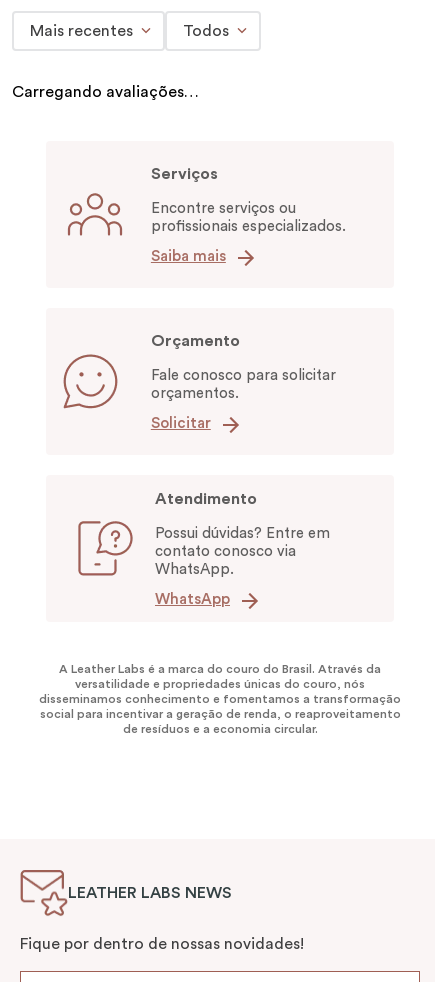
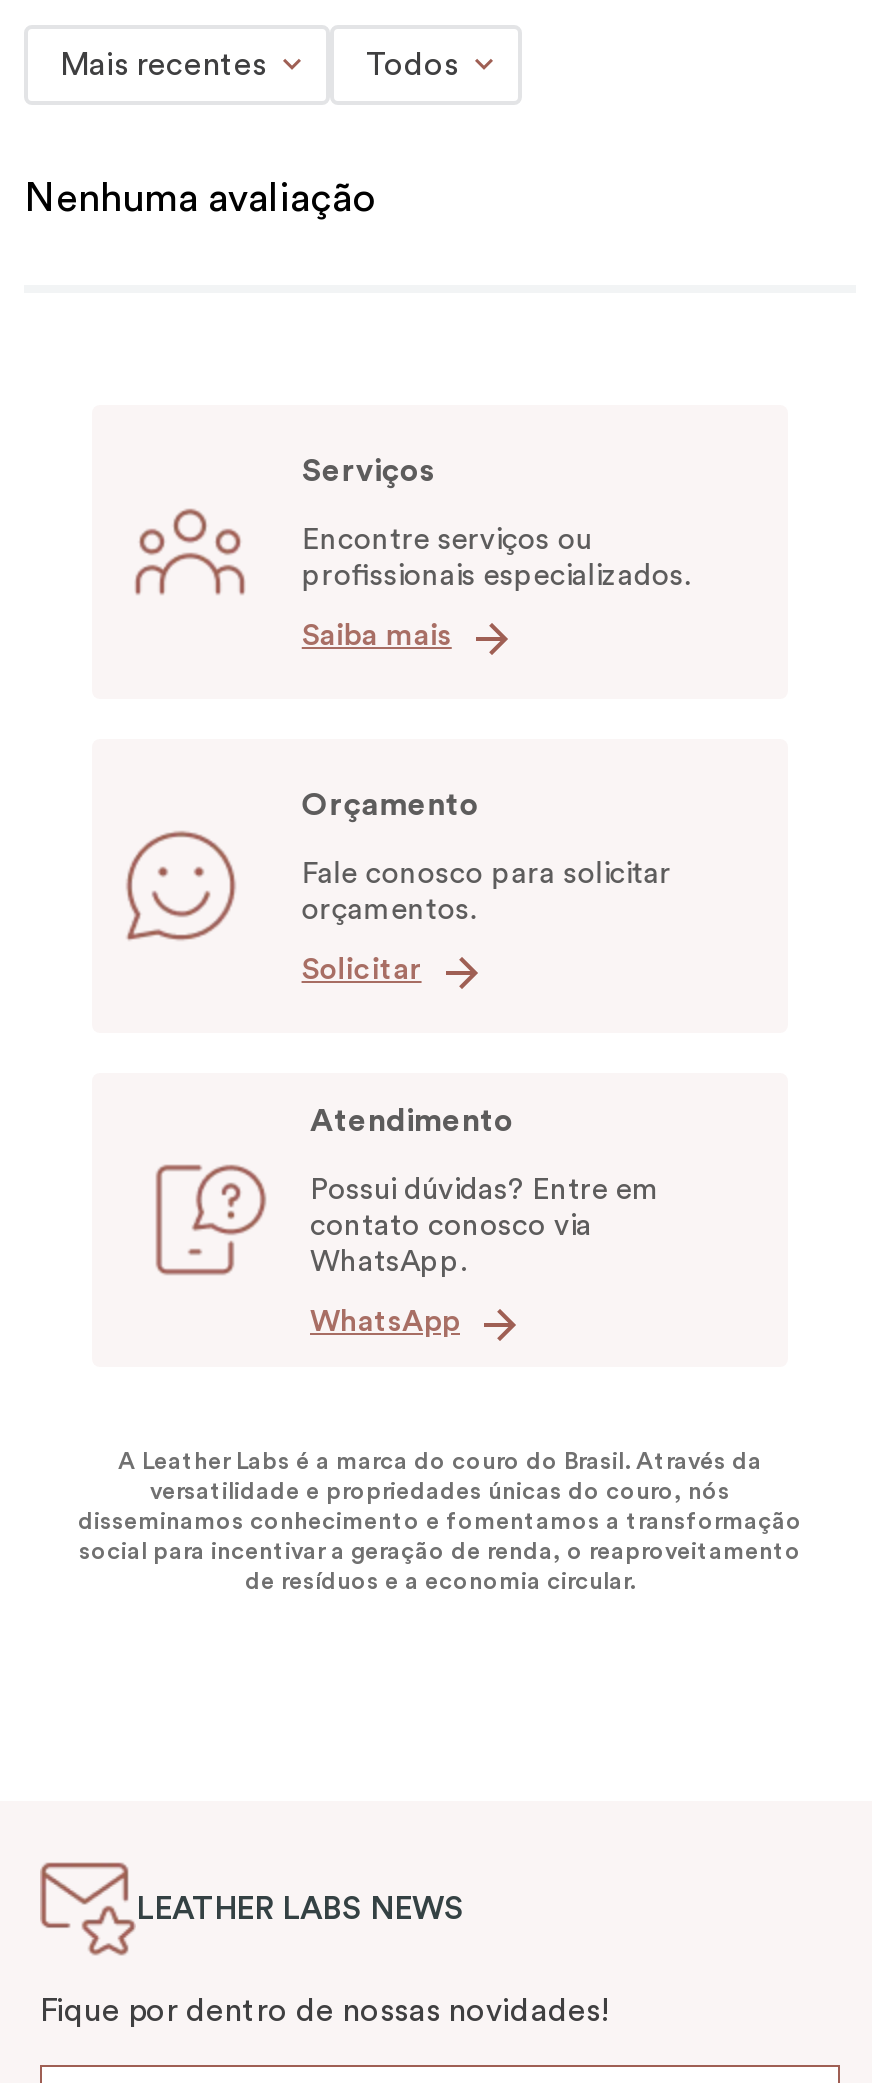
- Carregando avaliações…
+ Nenhuma avaliação
